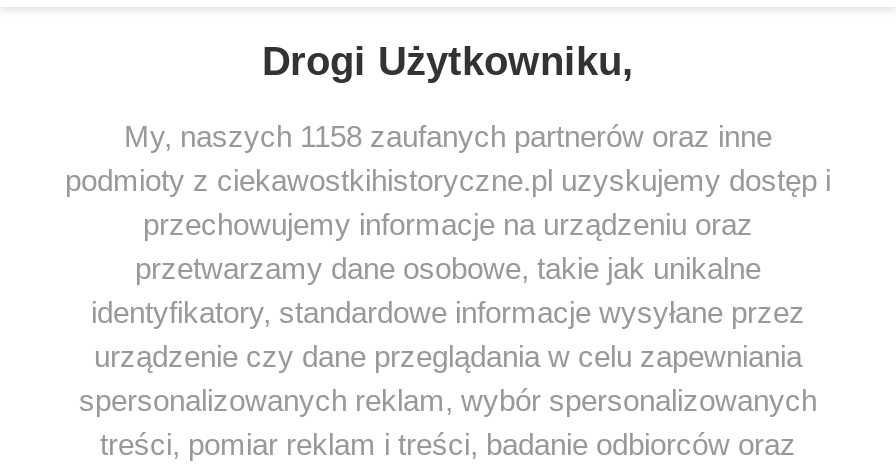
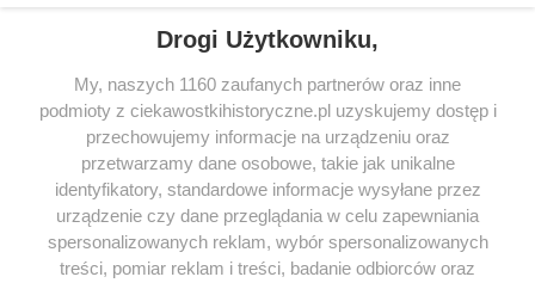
- My, naszych 1158 zaufanych partnerów oraz inne
+ My, naszych 1160 zaufanych partnerów oraz inne
